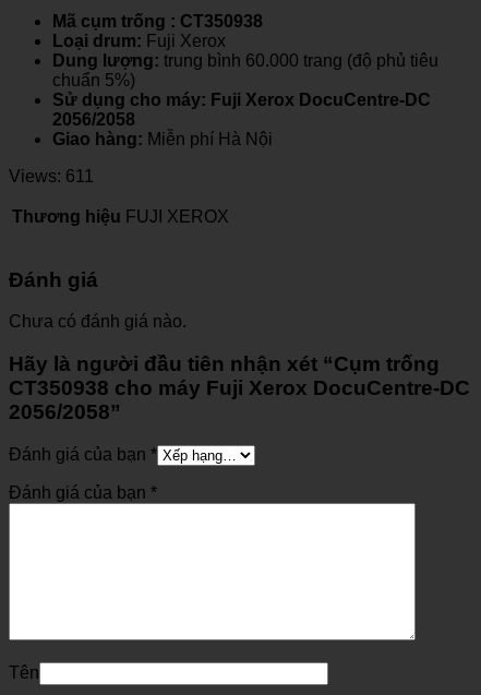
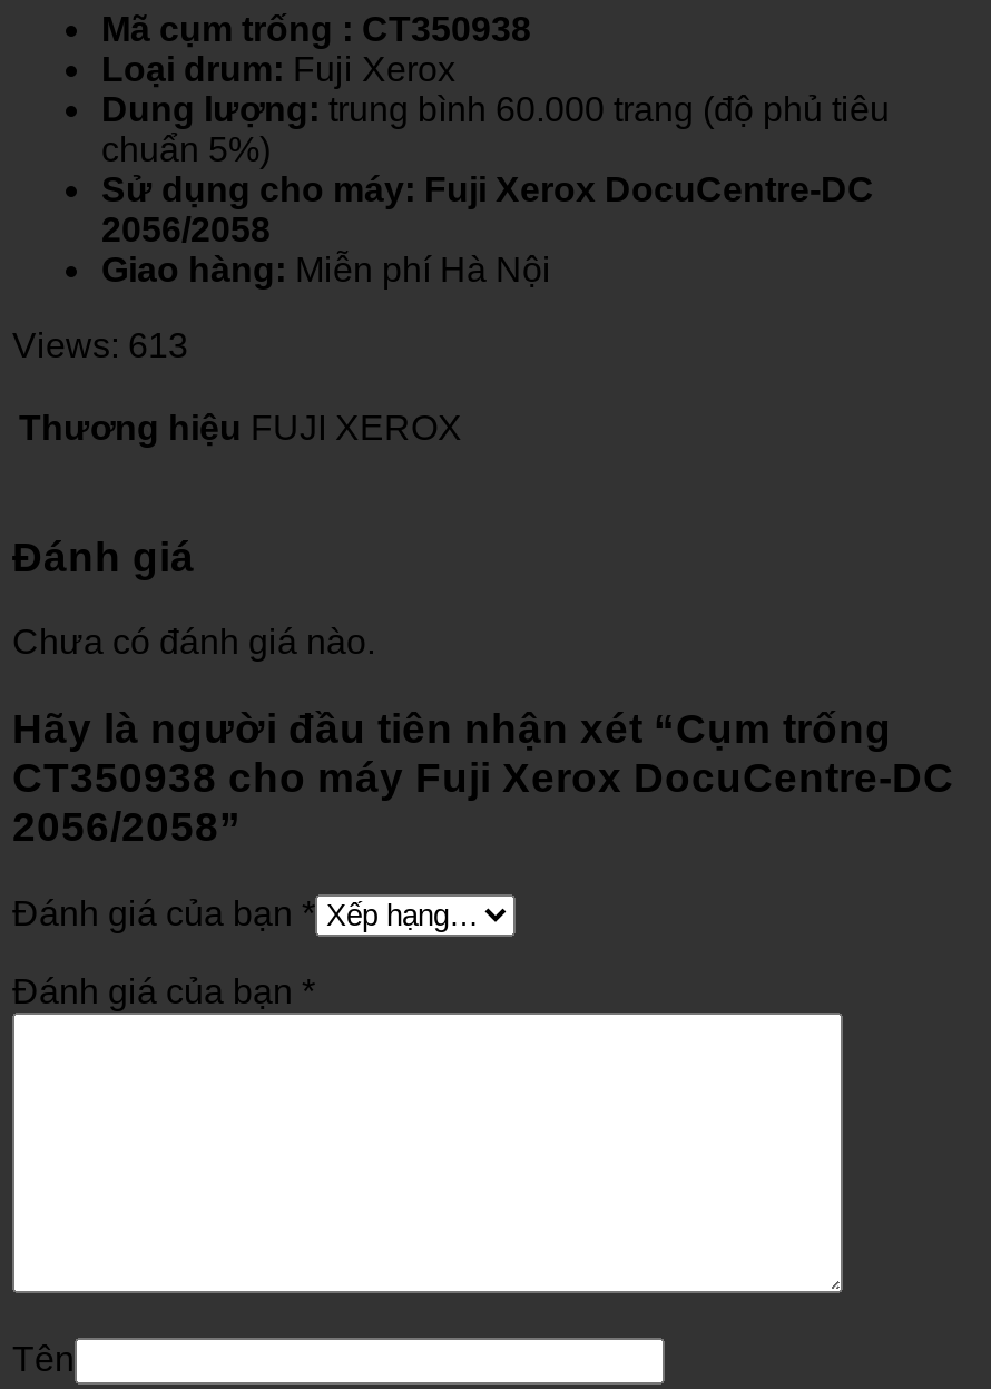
- Views: 611
+ Views: 613
